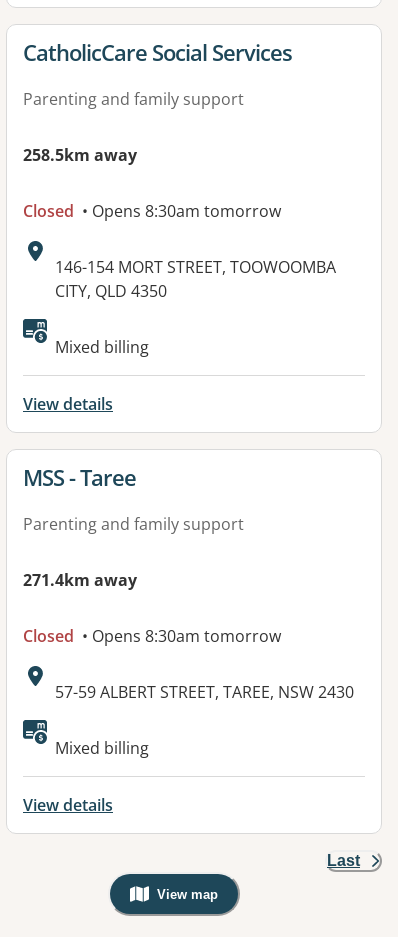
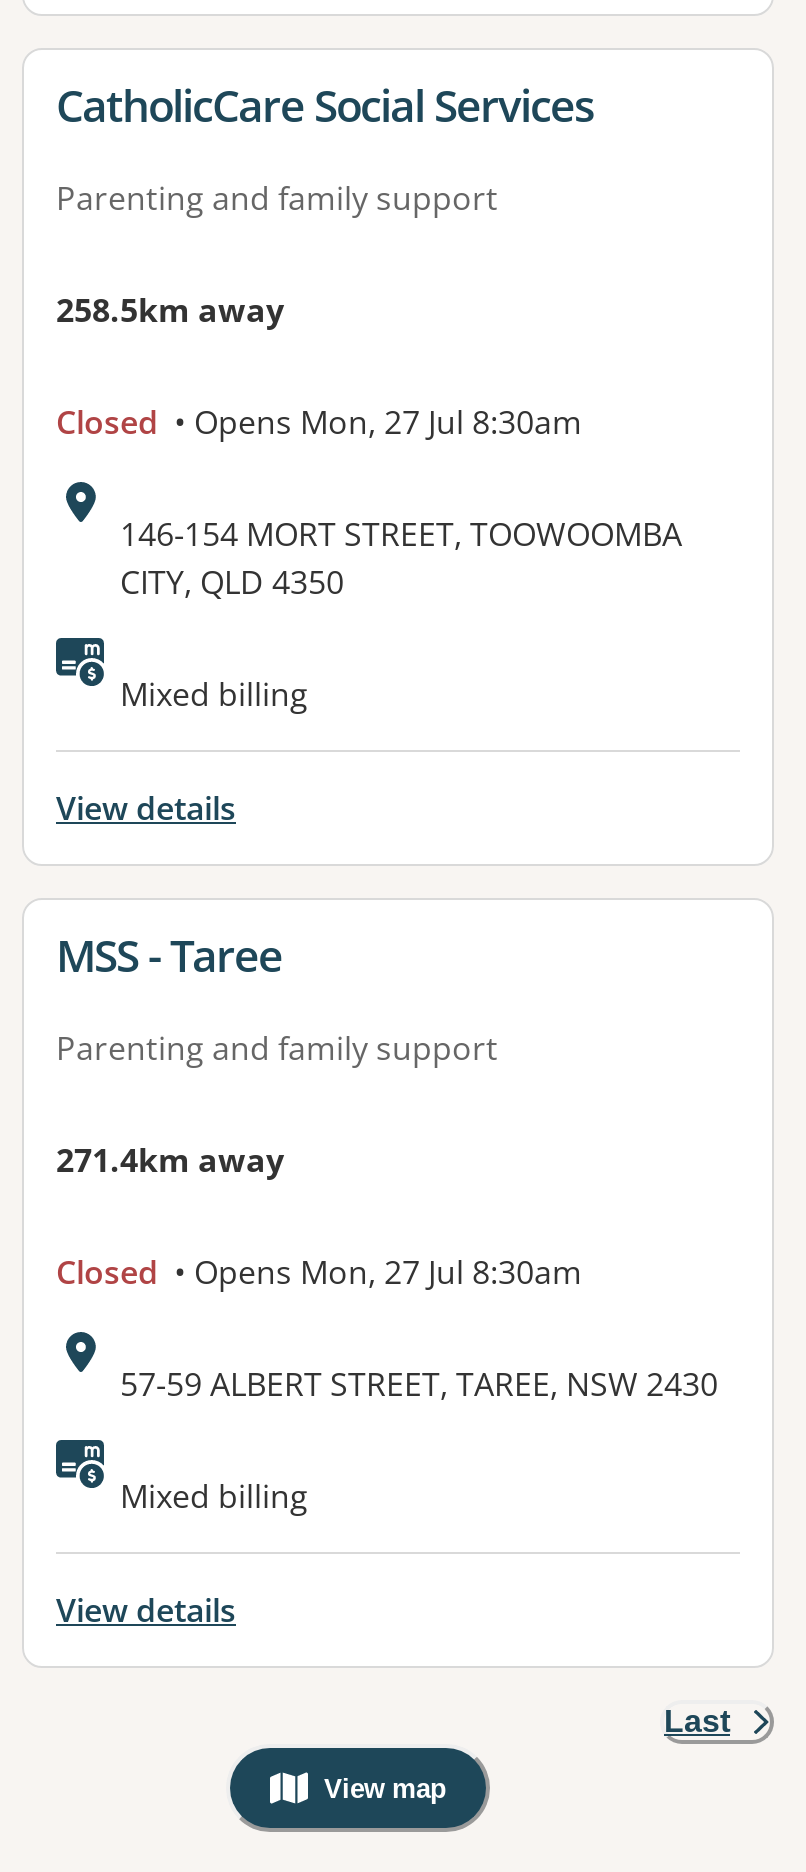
- Closed • Opens 8:30am tomorrow
+ Closed • Opens Mon, 27 Jul 8:30am

- Closed • Opens 8:30am tomorrow
+ Closed • Opens Mon, 27 Jul 8:30am
